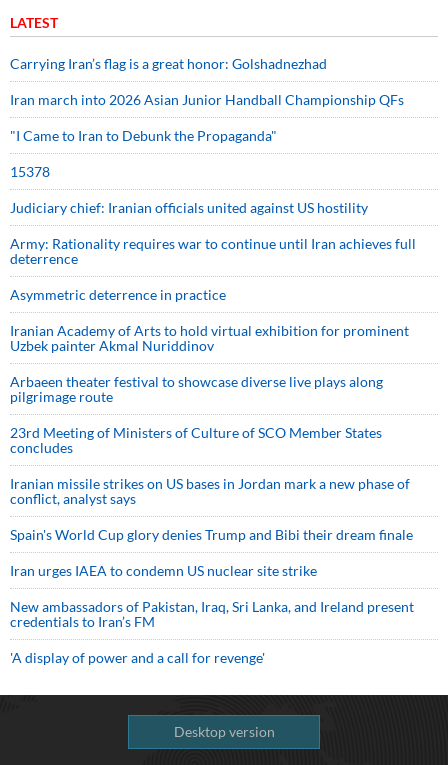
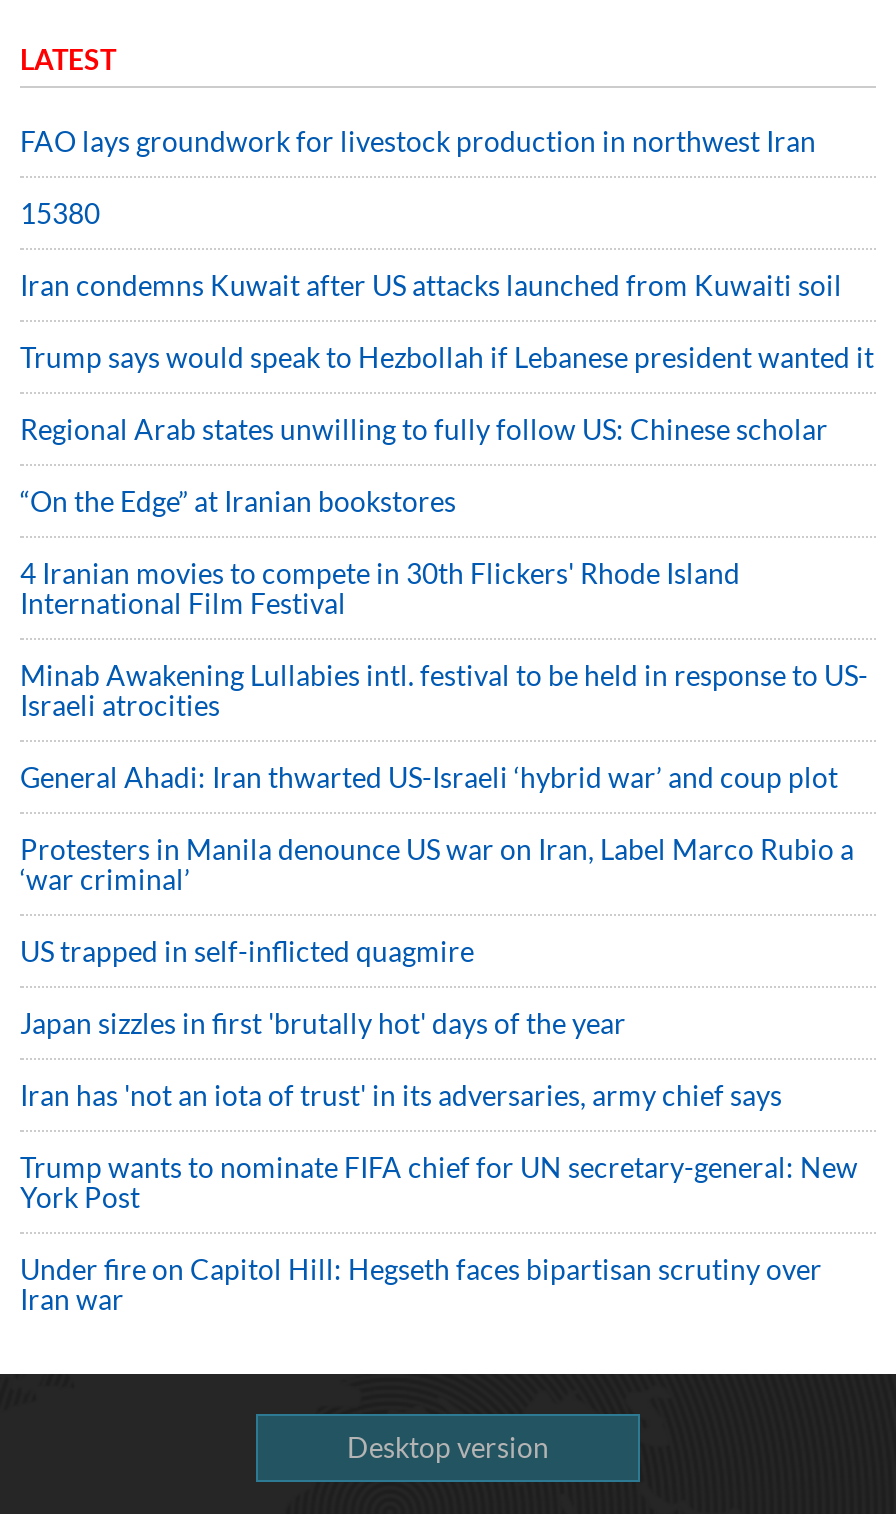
- Carrying Iran’s flag is a great honor: Golshadnezhad
+ FAO lays groundwork for livestock production in northwest Iran

- Iran march into 2026 Asian Junior Handball Championship QFs
+ 15380

- "I Came to Iran to Debunk the Propaganda"
+ Iran condemns Kuwait after US attacks launched from Kuwaiti soil

- 15378
+ Trump says would speak to Hezbollah if Lebanese president wanted it

- Judiciary chief: Iranian officials united against US hostility
+ Regional Arab states unwilling to fully follow US: Chinese scholar

- Army: Rationality requires war to continue until Iran achieves full
- deterrence
+ “On the Edge” at Iranian bookstores

- Asymmetric deterrence in practice
+ 4 Iranian movies to compete in 30th Flickers' Rhode Island
+ International Film Festival

- Iranian Academy of Arts to hold virtual exhibition for prominent
- Uzbek painter Akmal Nuriddinov
+ Minab Awakening Lullabies intl. festival to be held in response to US-
+ Israeli atrocities

- Arbaeen theater festival to showcase diverse live plays along
- pilgrimage route
+ General Ahadi: Iran thwarted US-Israeli ‘hybrid war’ and coup plot

- 23rd Meeting of Ministers of Culture of SCO Member States
- concludes
+ Protesters in Manila denounce US war on Iran, Label Marco Rubio a
+ ‘war criminal’

- Iranian missile strikes on US bases in Jordan mark a new phase of
- conflict, analyst says
+ US trapped in self-inflicted quagmire

- Spain's World Cup glory denies Trump and Bibi their dream finale
+ Japan sizzles in first 'brutally hot' days of the year

- Iran urges IAEA to condemn US nuclear site strike
+ Iran has 'not an iota of trust' in its adversaries, army chief says

- New ambassadors of Pakistan, Iraq, Sri Lanka, and Ireland present
- credentials to Iran’s FM
+ Trump wants to nominate FIFA chief for UN secretary-general: New
+ York Post

- 'A display of power and a call for revenge'
+ Under fire on Capitol Hill: Hegseth faces bipartisan scrutiny over
+ Iran war
